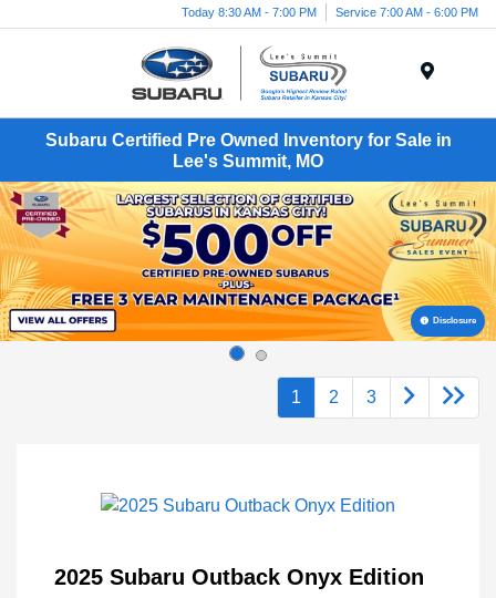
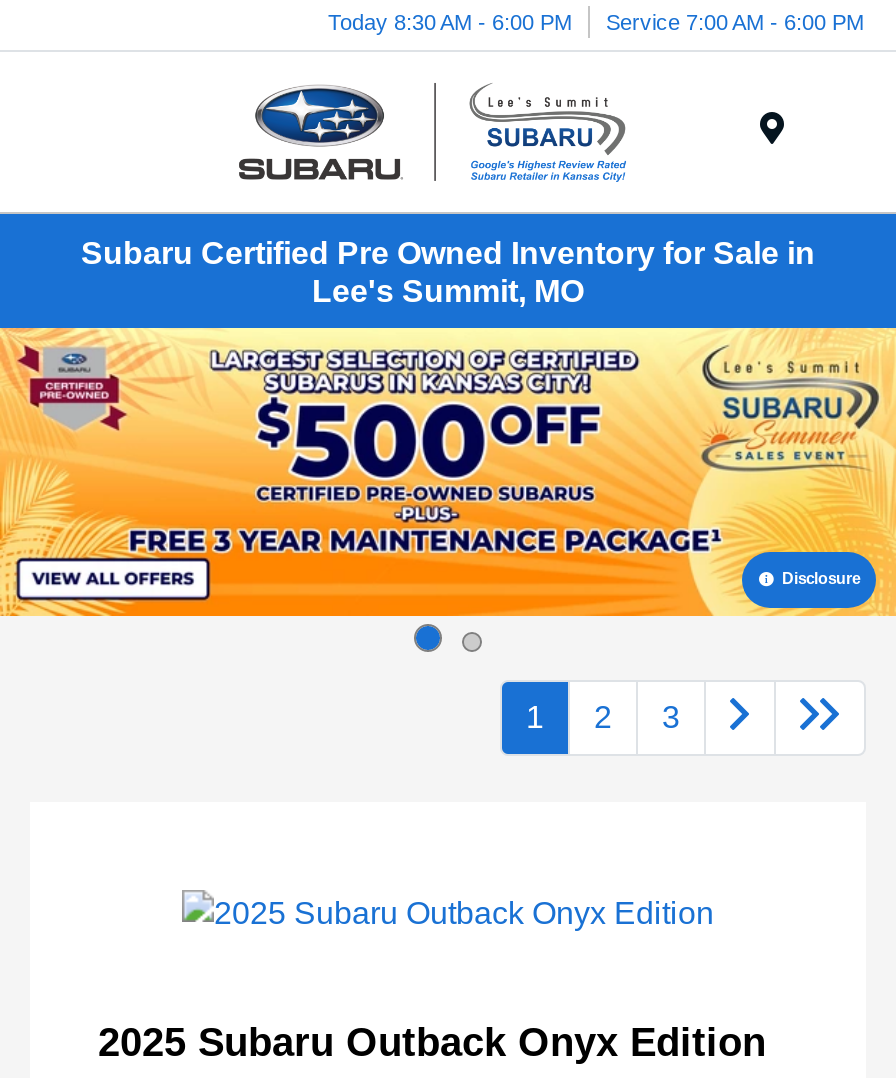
- Today 8:30 AM - 7:00 PM Service 7:00 AM - 6:00 PM
+ Today 8:30 AM - 6:00 PM Service 7:00 AM - 6:00 PM
